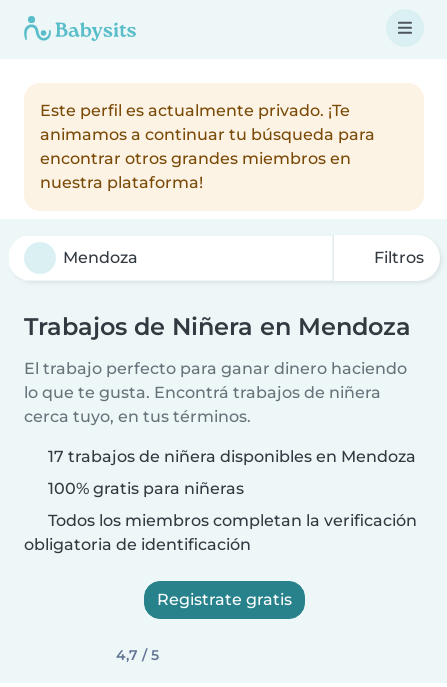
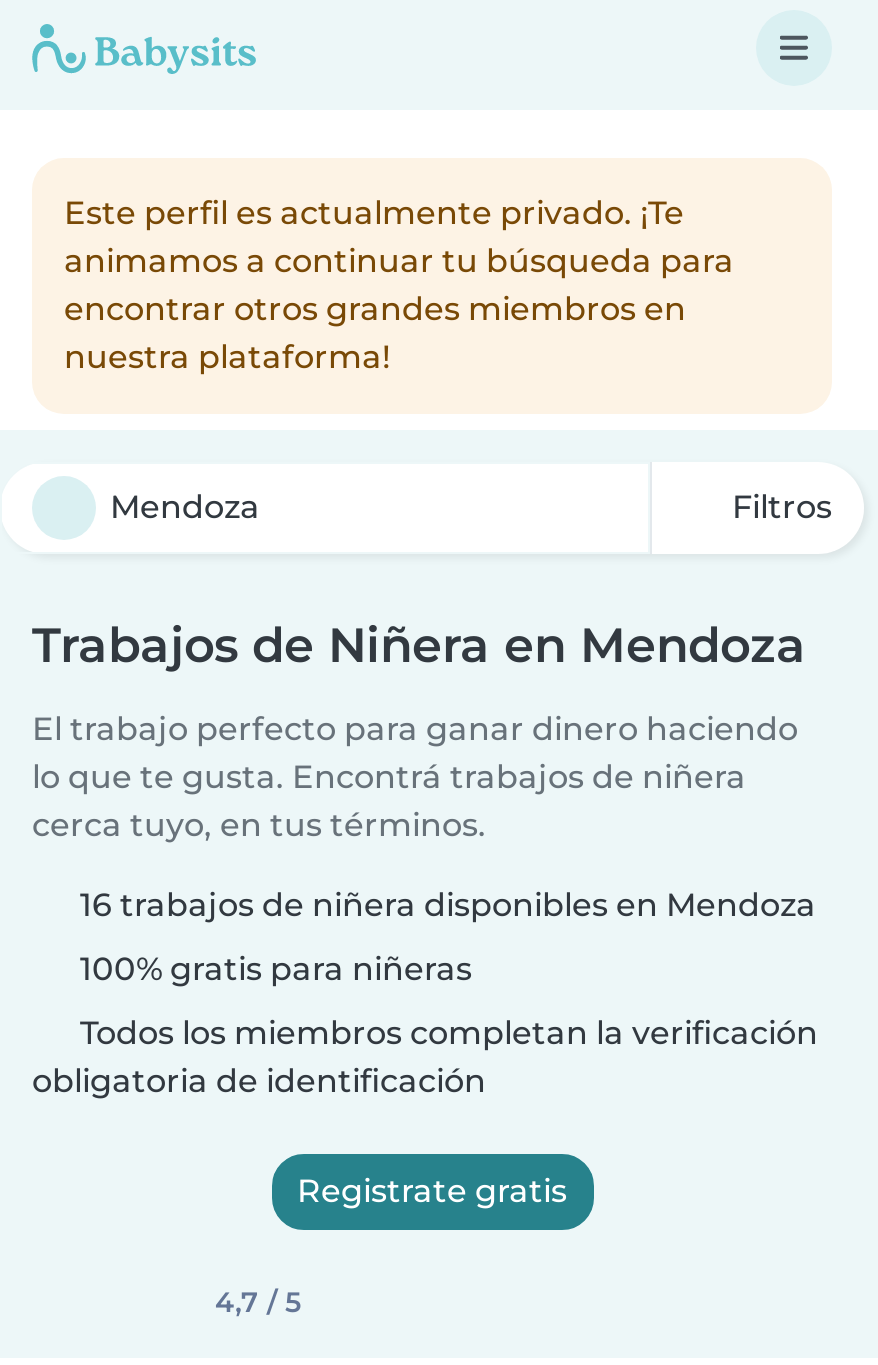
- 17 trabajos de niñera disponibles en Mendoza
+ 16 trabajos de niñera disponibles en Mendoza
